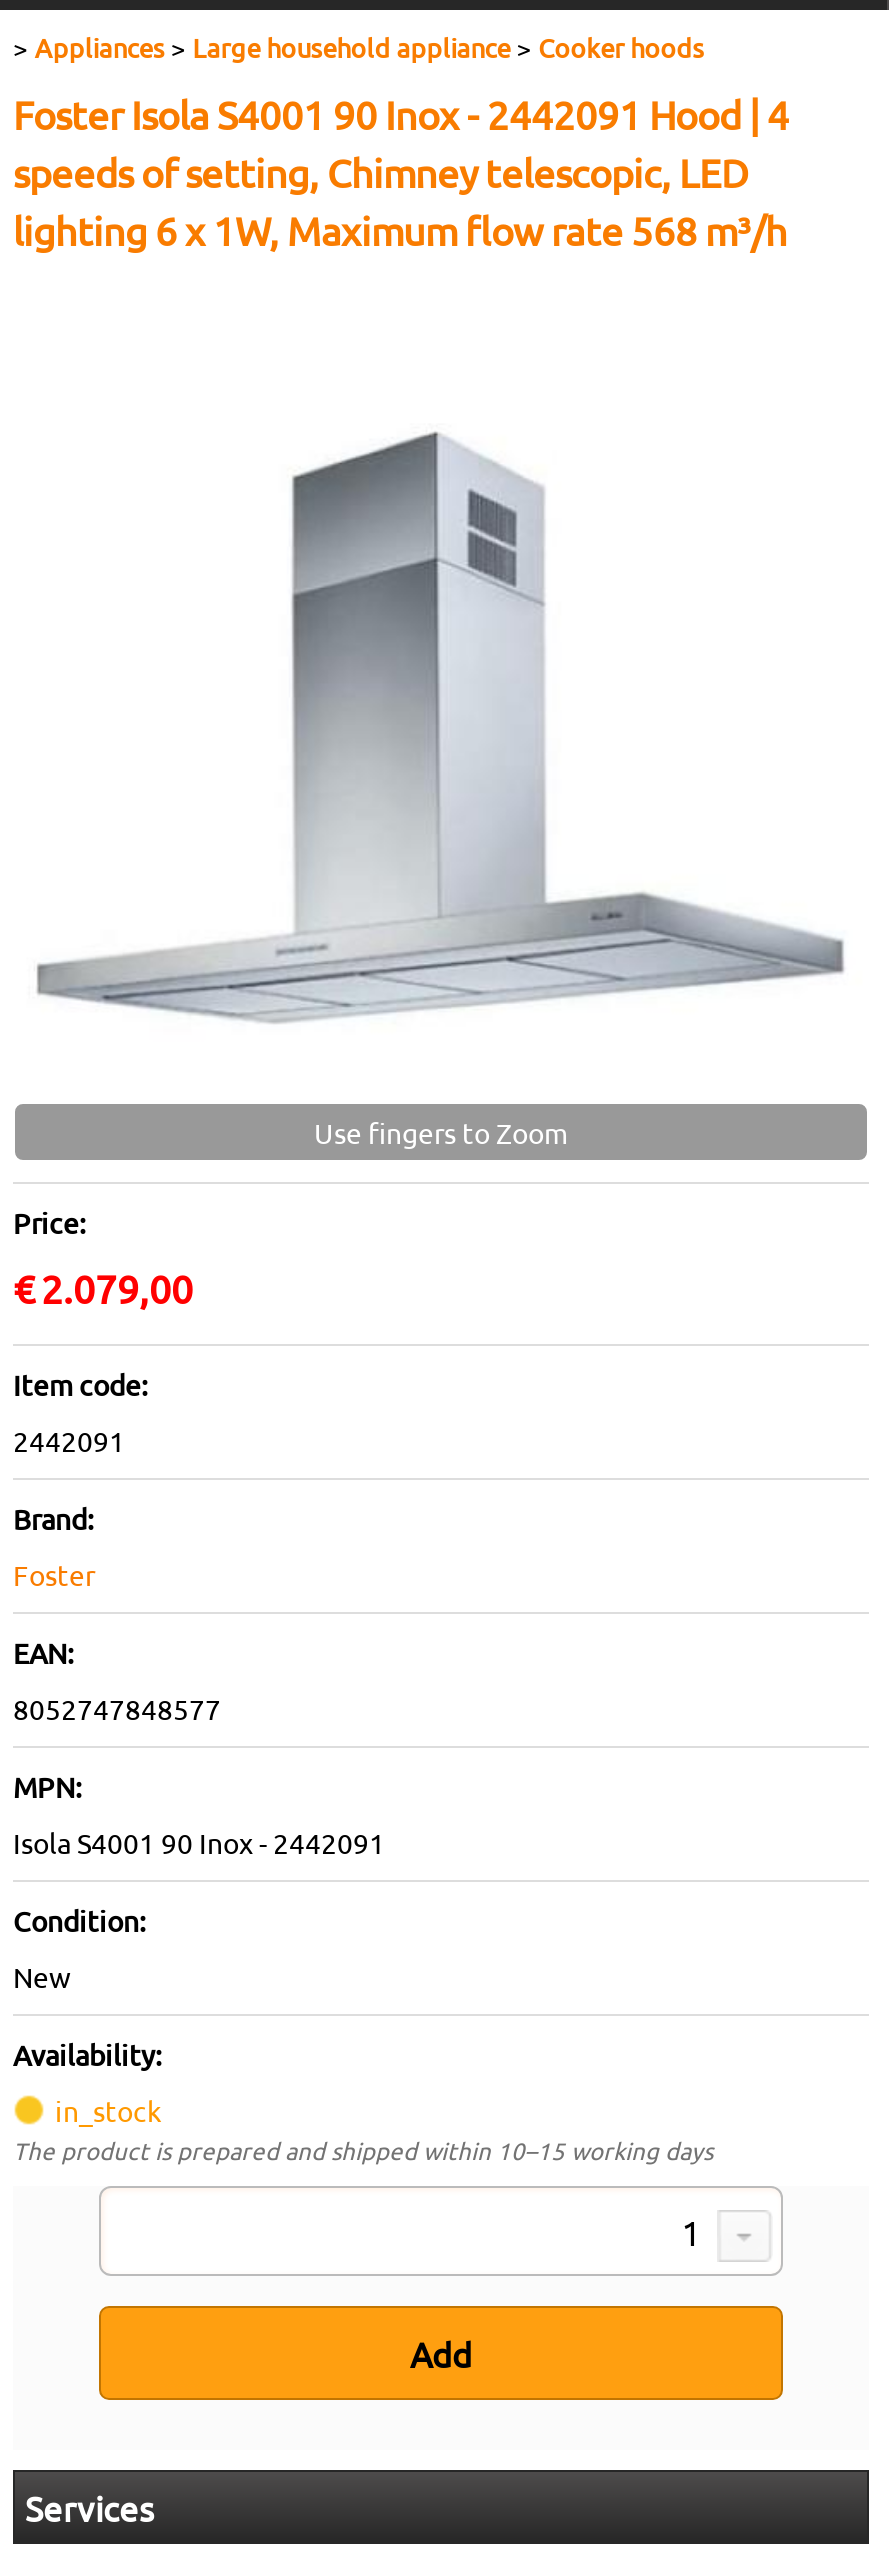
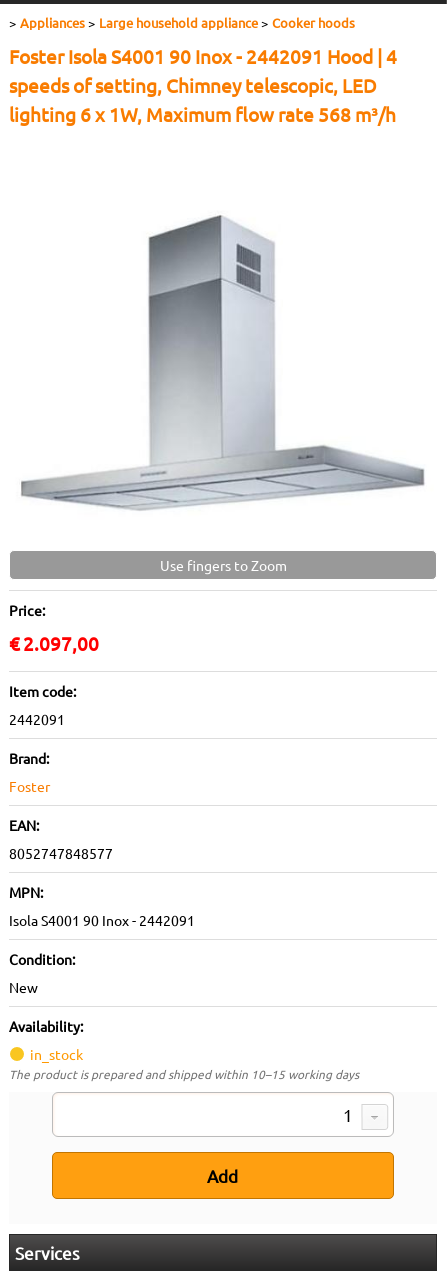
- € 2.079,00
+ € 2.097,00
